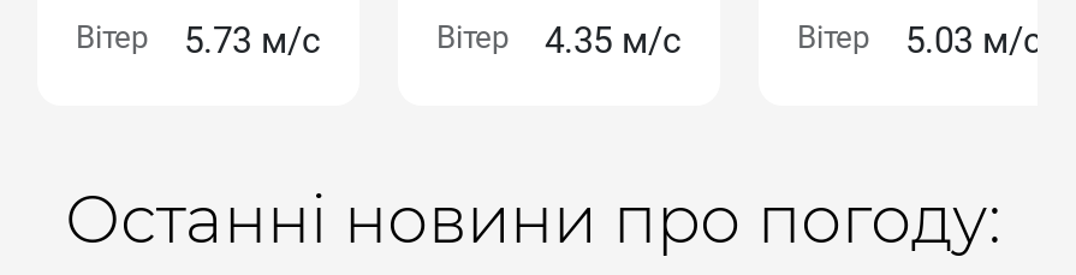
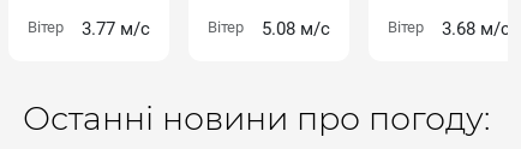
- Вітер 5.73 м/с
+ Вітер 3.77 м/с

- Вітер 4.35 м/с
+ Вітер 5.08 м/с

- Вітер 5.03 м/с
+ Вітер 3.68 м/с
